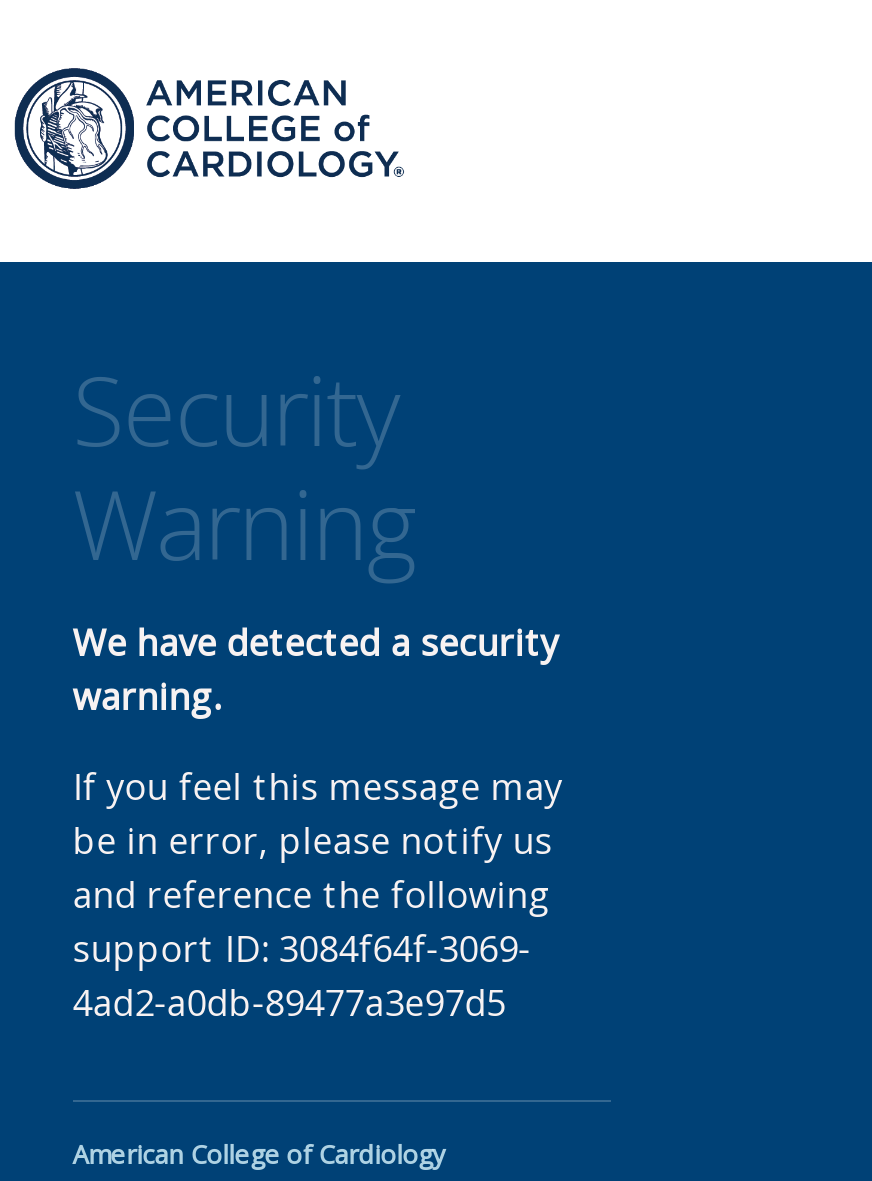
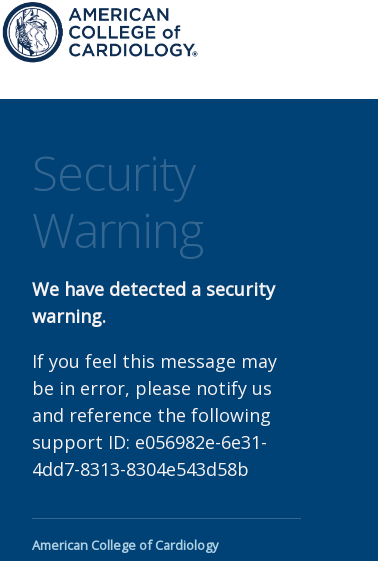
- support ID: 3084f64f-3069-
- 4ad2-a0db-89477a3e97d5
+ support ID: e056982e-6e31-
+ 4dd7-8313-8304e543d58b
